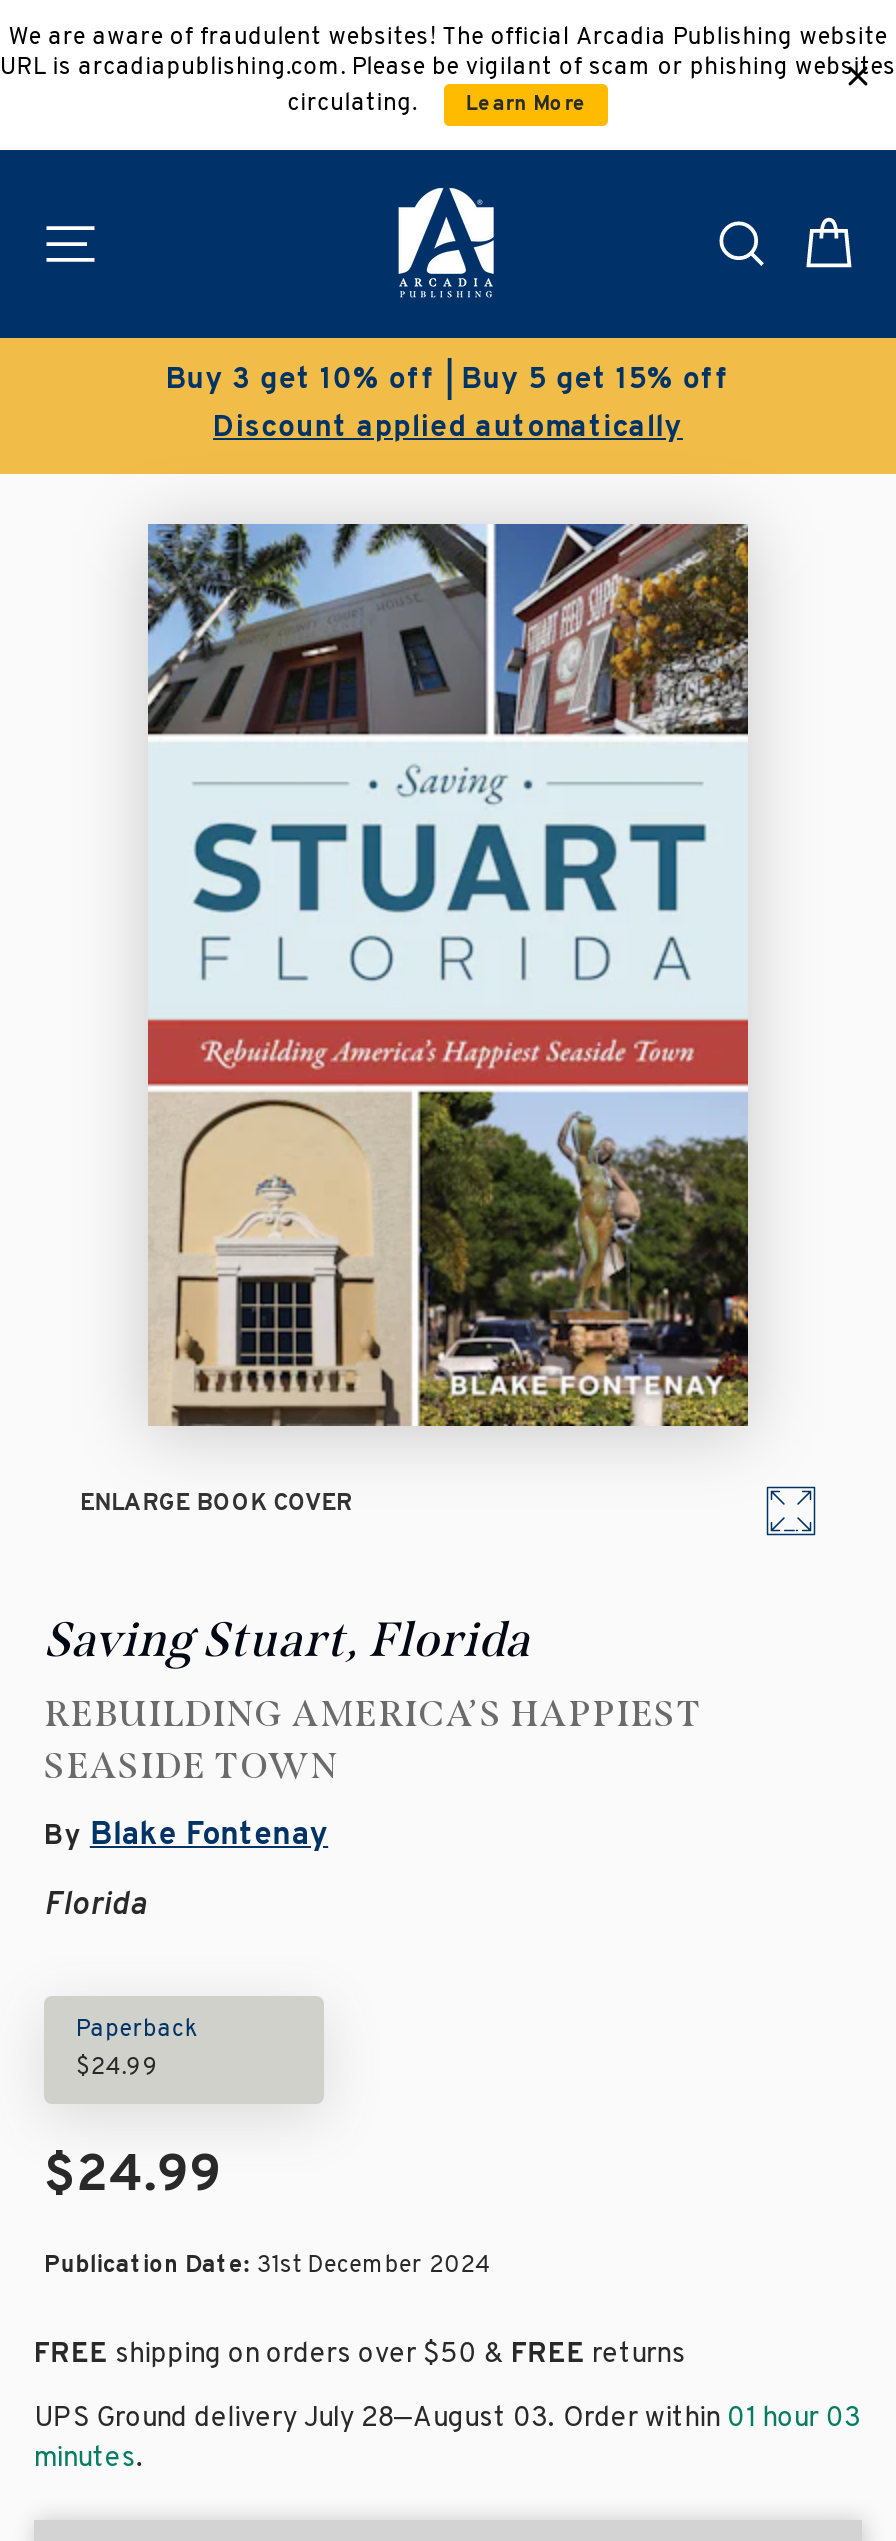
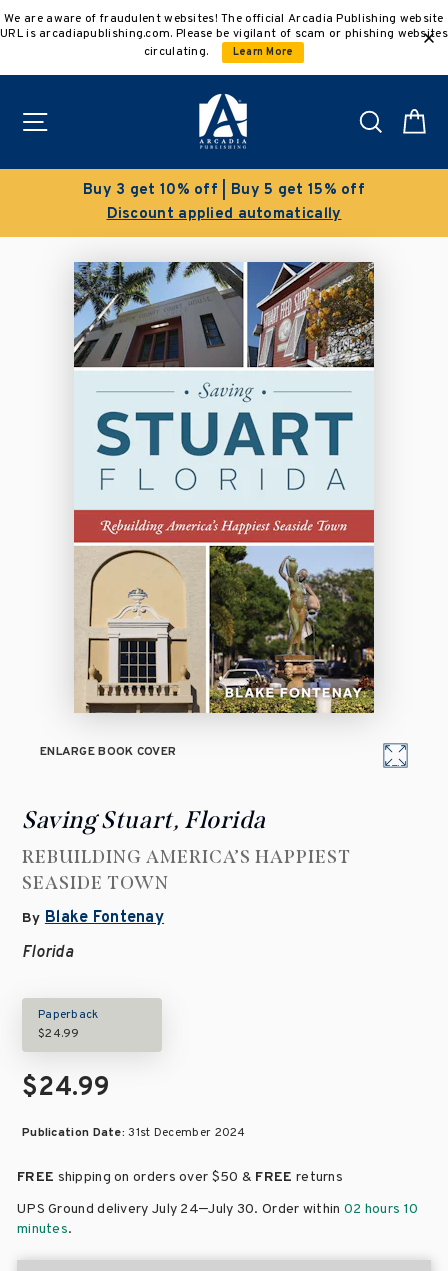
- UPS Ground delivery July 28–August 03. Order within 01 hour 03
+ UPS Ground delivery July 24–July 30. Order within 02 hours 10
